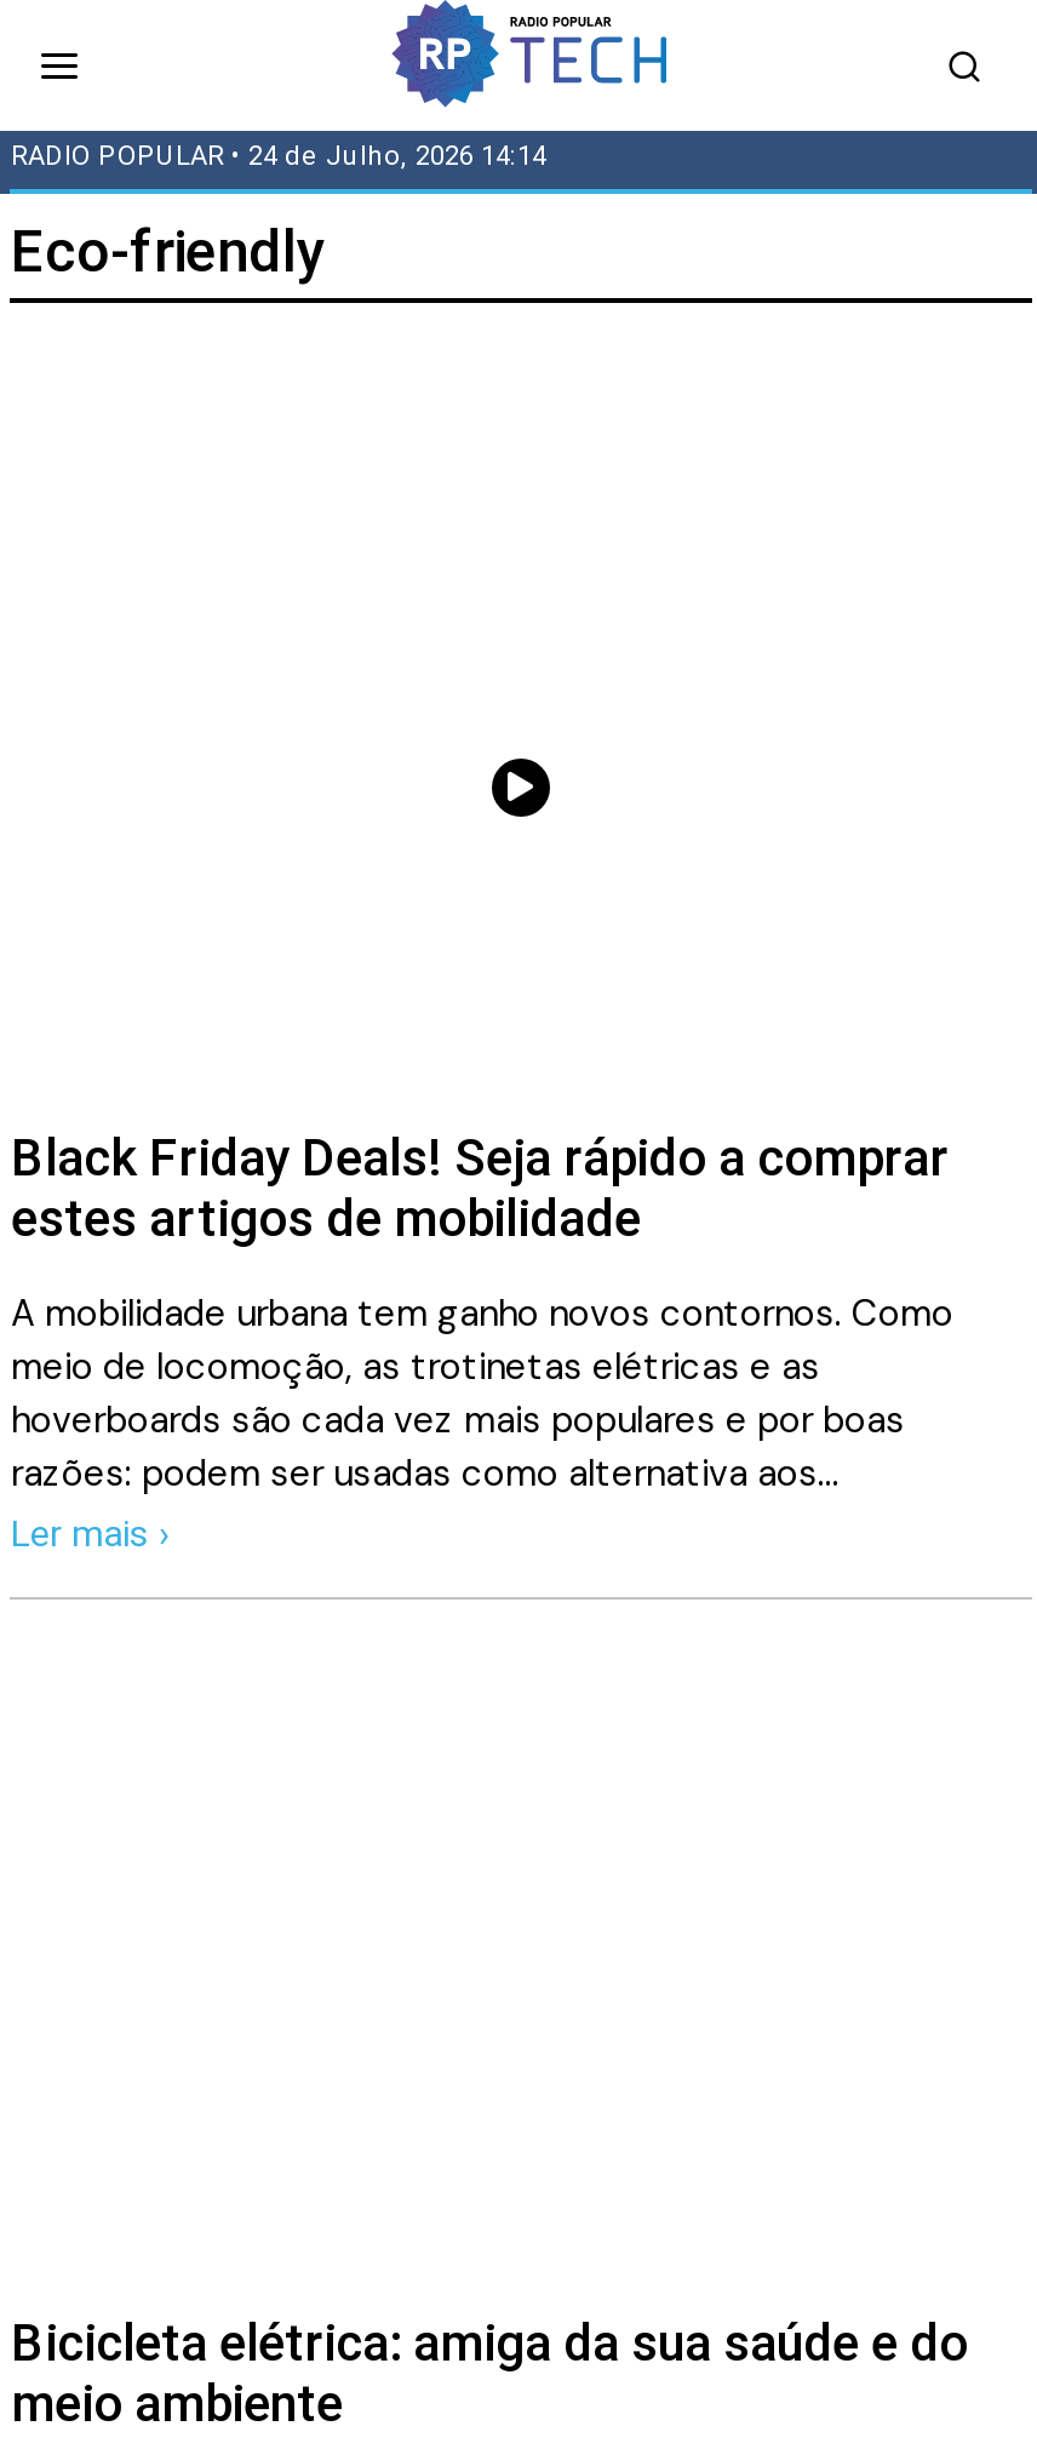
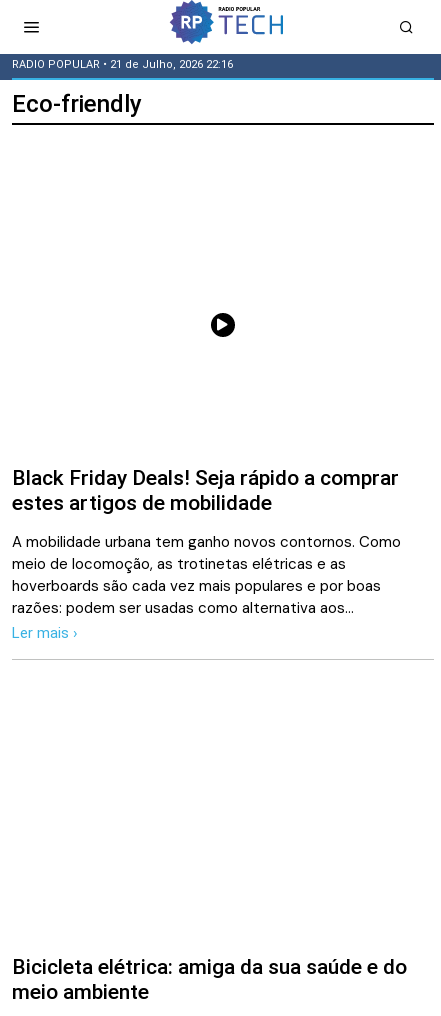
- RADIO POPULAR • 24 de Julho, 2026 14:14
+ RADIO POPULAR • 21 de Julho, 2026 22:16
